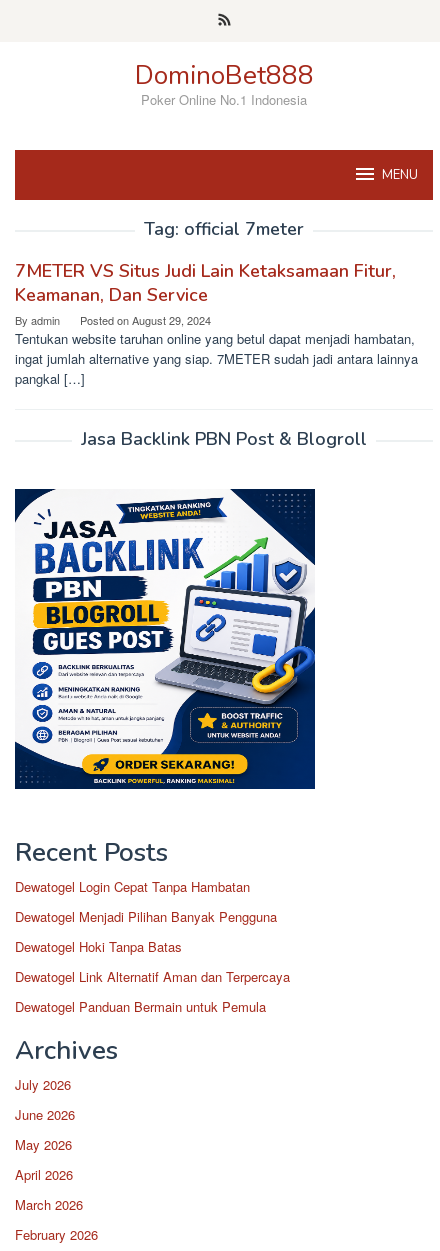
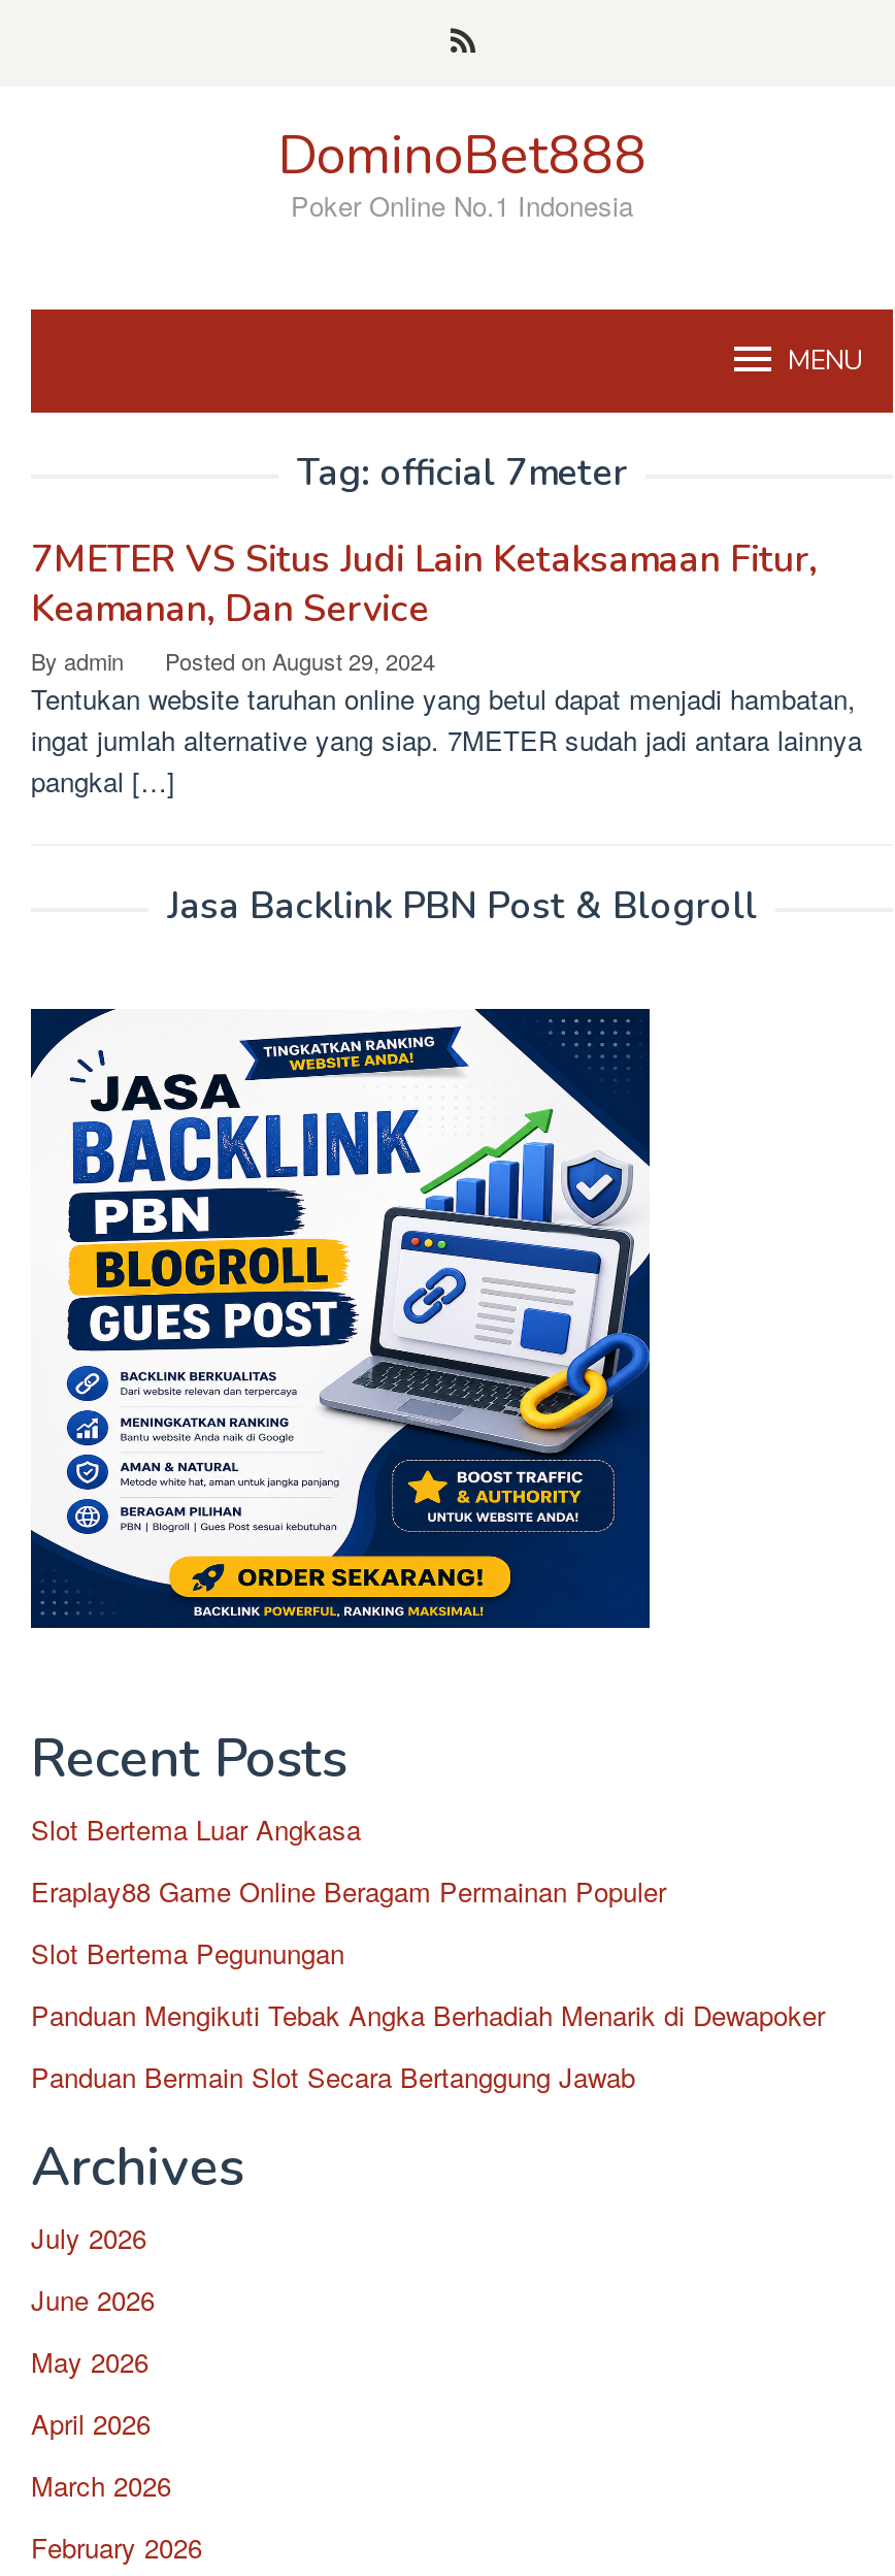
- Dewatogel Login Cepat Tanpa Hambatan
+ Slot Bertema Luar Angkasa

- Dewatogel Menjadi Pilihan Banyak Pengguna
+ Eraplay88 Game Online Beragam Permainan Populer

- Dewatogel Hoki Tanpa Batas
+ Slot Bertema Pegunungan

- Dewatogel Link Alternatif Aman dan Terpercaya
+ Panduan Mengikuti Tebak Angka Berhadiah Menarik di Dewapoker

- Dewatogel Panduan Bermain untuk Pemula
+ Panduan Bermain Slot Secara Bertanggung Jawab
